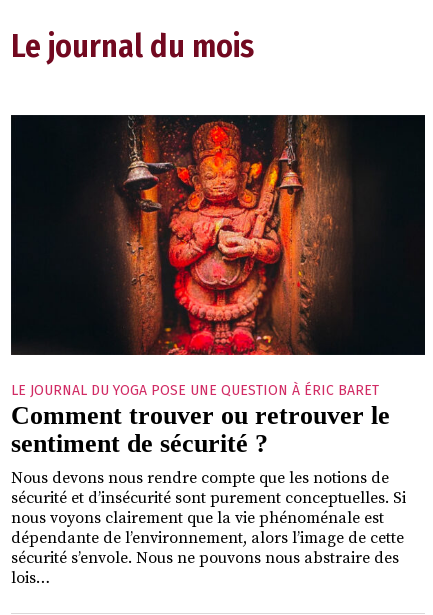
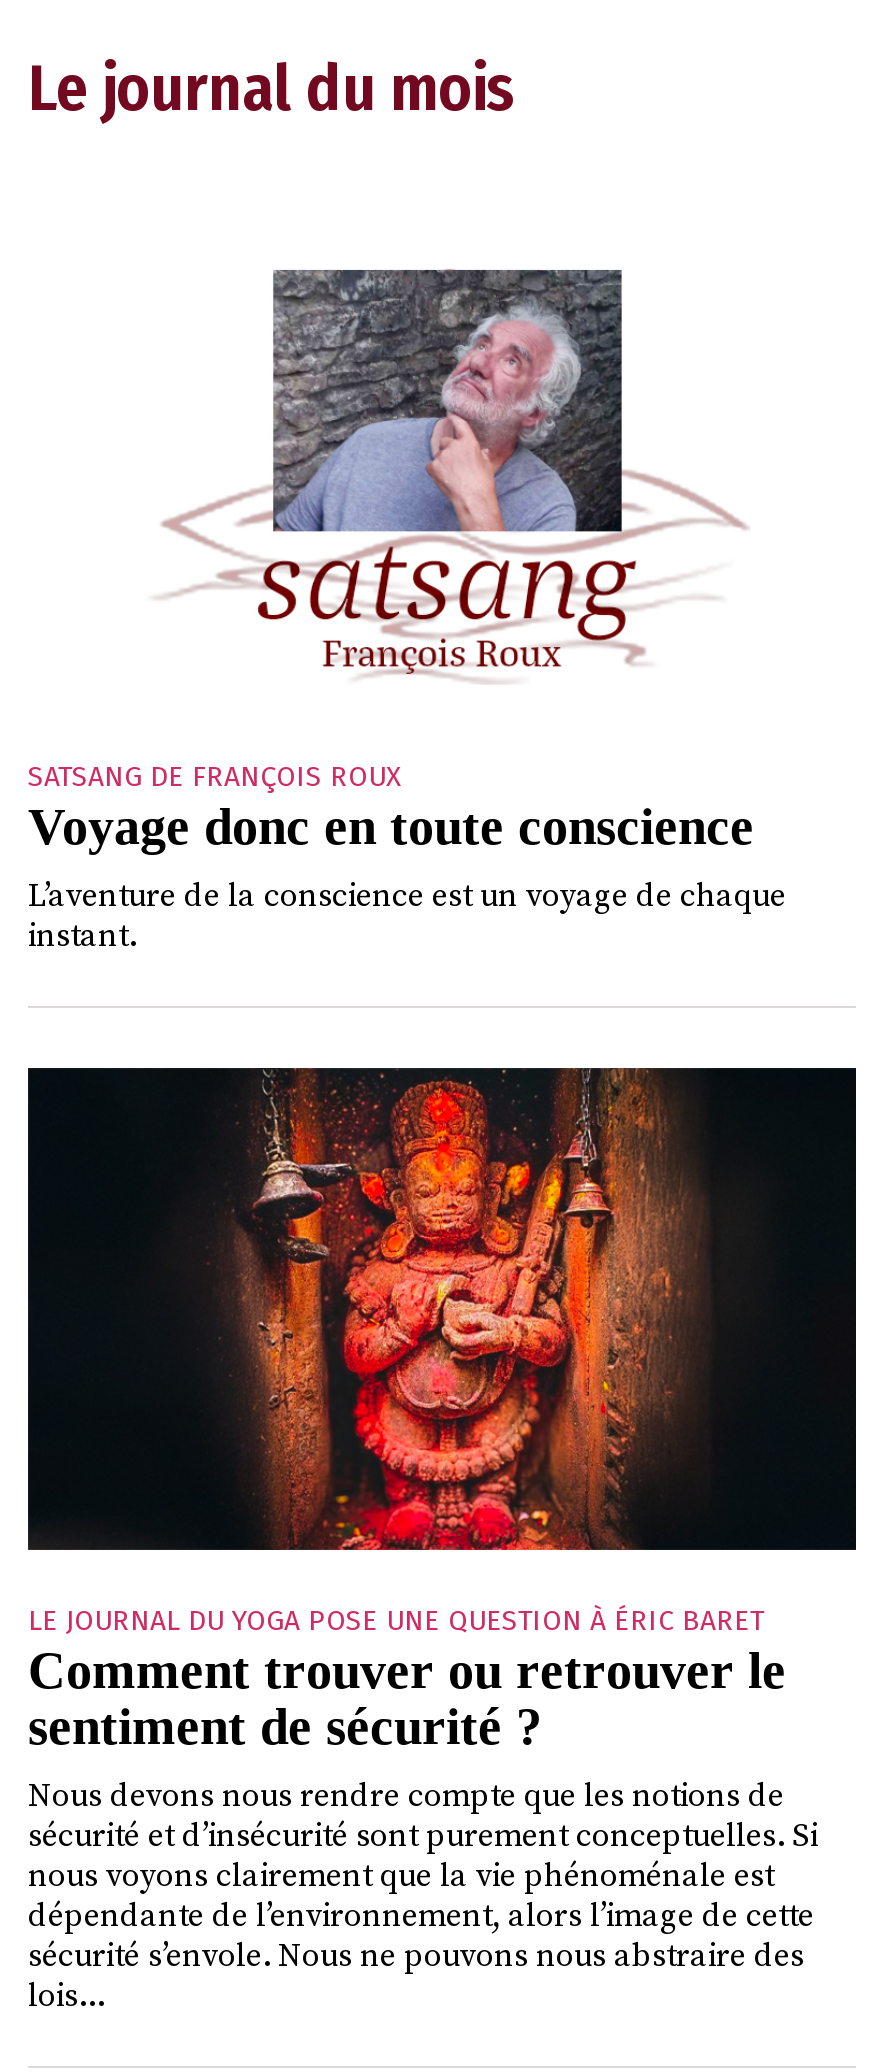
+ [image]
+ SATSANG DE FRANÇOIS ROUX
+ Voyage donc en toute conscience
+ L’aventure de la conscience est un voyage de chaque
+ instant.
